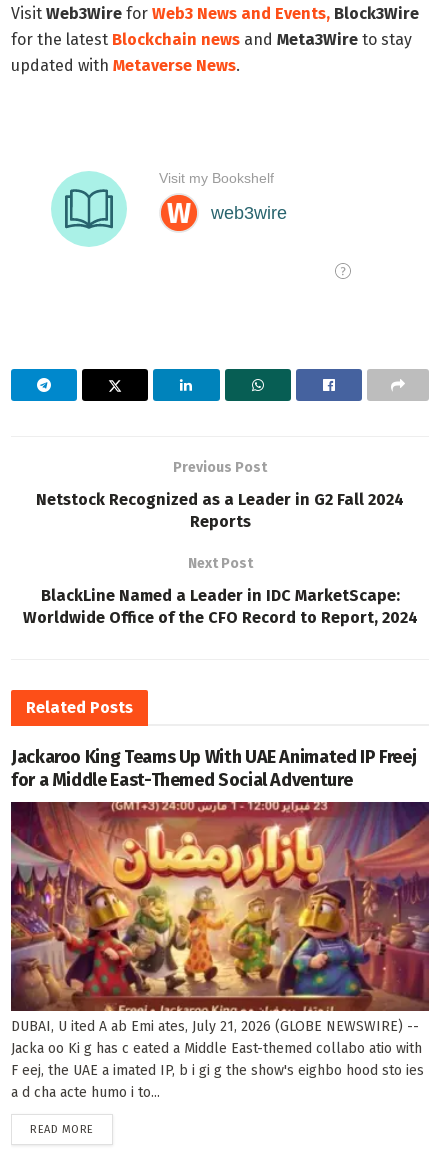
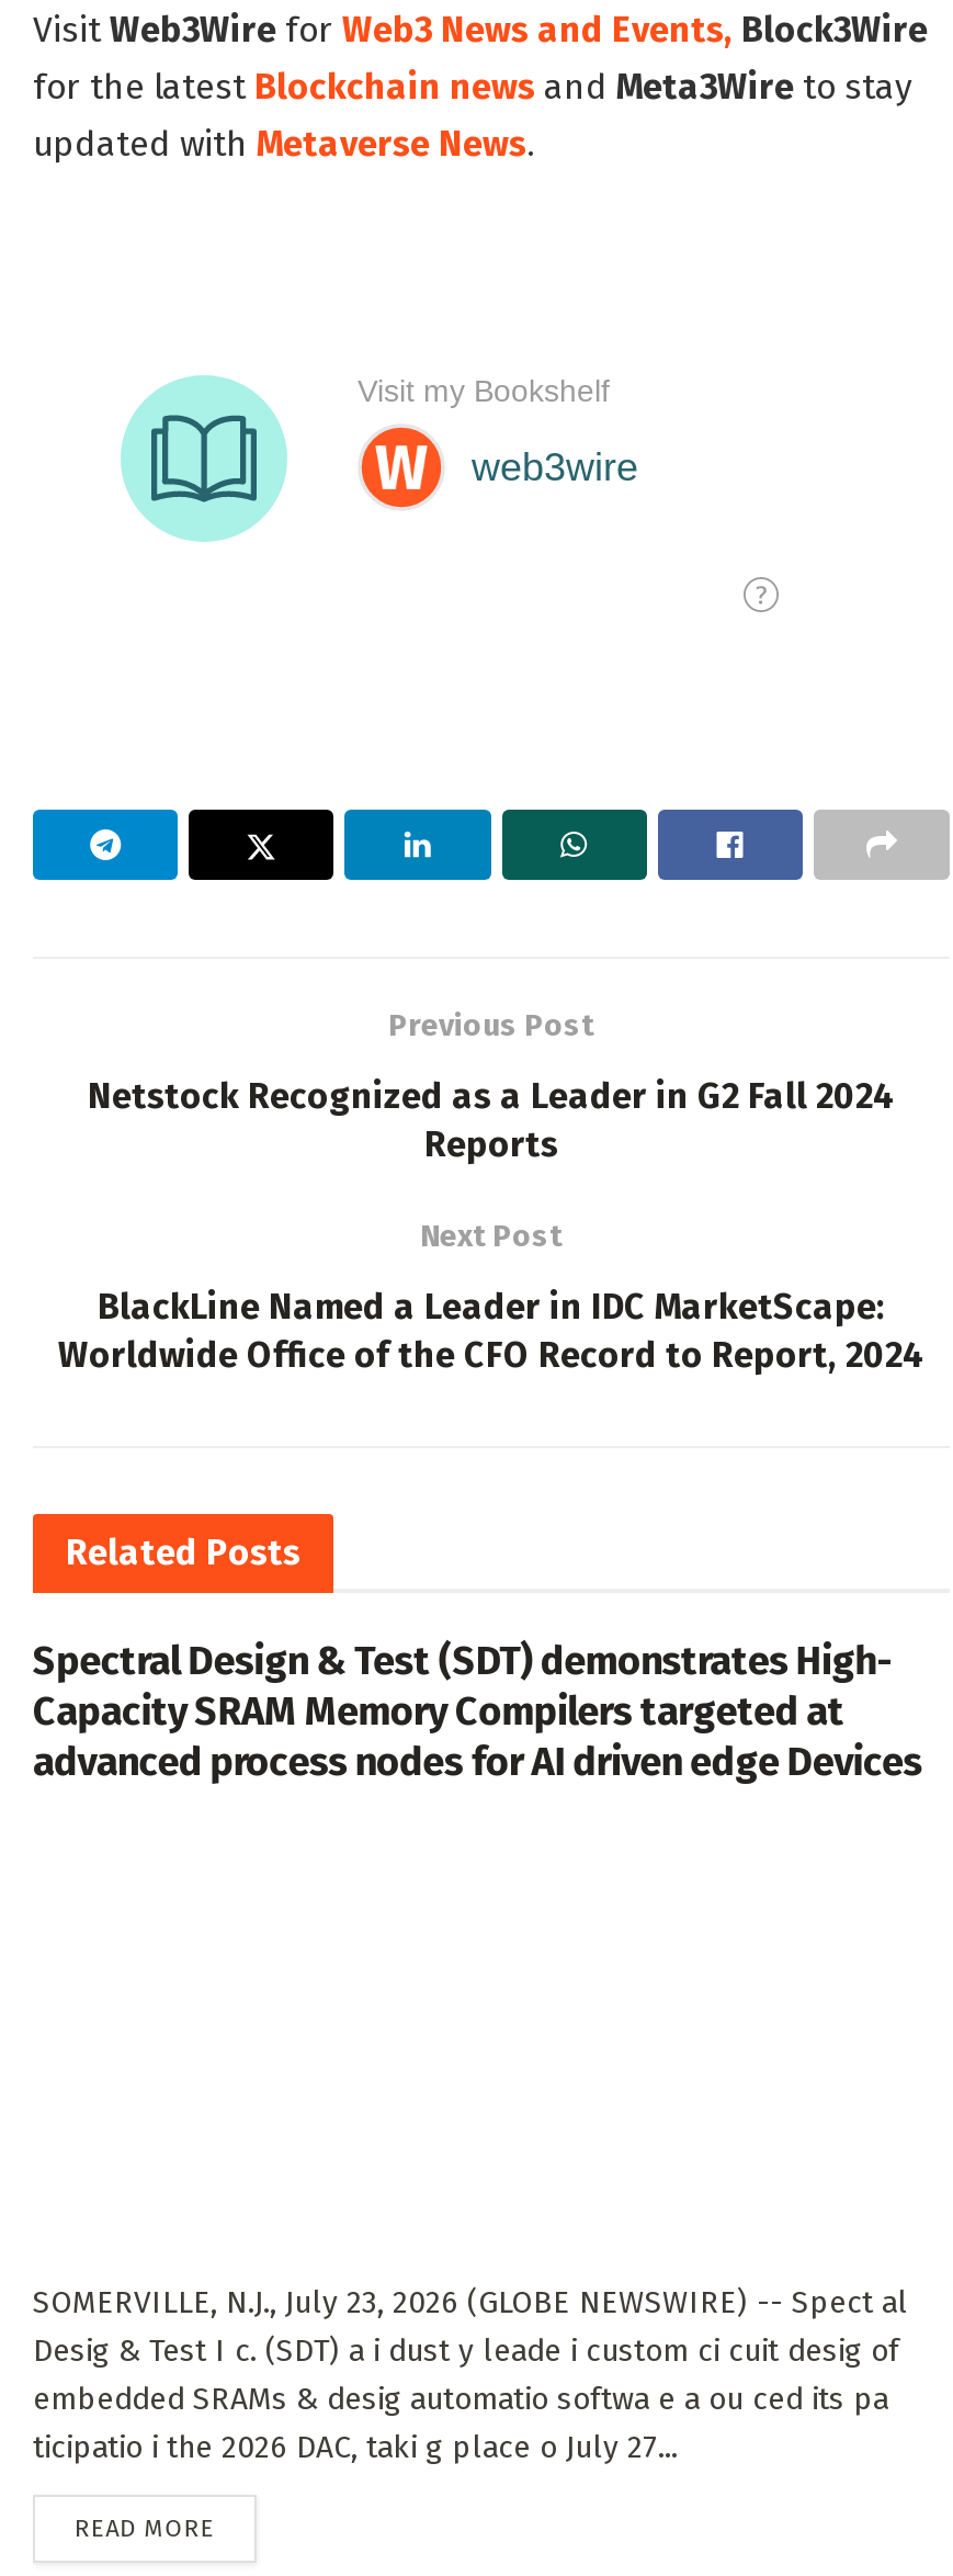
- Jackaroo King Teams Up With UAE Animated IP Freej
- for a Middle East-Themed Social Adventure
+ Spectral Design & Test (SDT) demonstrates High-
+ Capacity SRAM Memory Compilers targeted at
+ advanced process nodes for AI driven edge Devices

- [image]

- DUBAI, U ited A ab Emi ates, July 21, 2026 (GLOBE NEWSWIRE) --
- Jacka oo Ki g has c eated a Middle East-themed collabo atio with
- F eej, the UAE a imated IP, b i gi g the show's eighbo hood sto ies
- a d cha acte humo i to...
+ SOMERVILLE, N.J., July 23, 2026 (GLOBE NEWSWIRE) -- Spect al
+ Desig & Test I c. (SDT) a i dust y leade i custom ci cuit desig of
+ embedded SRAMs & desig automatio softwa e a ou ced its pa
+ ticipatio i the 2026 DAC, taki g place o July 27...
